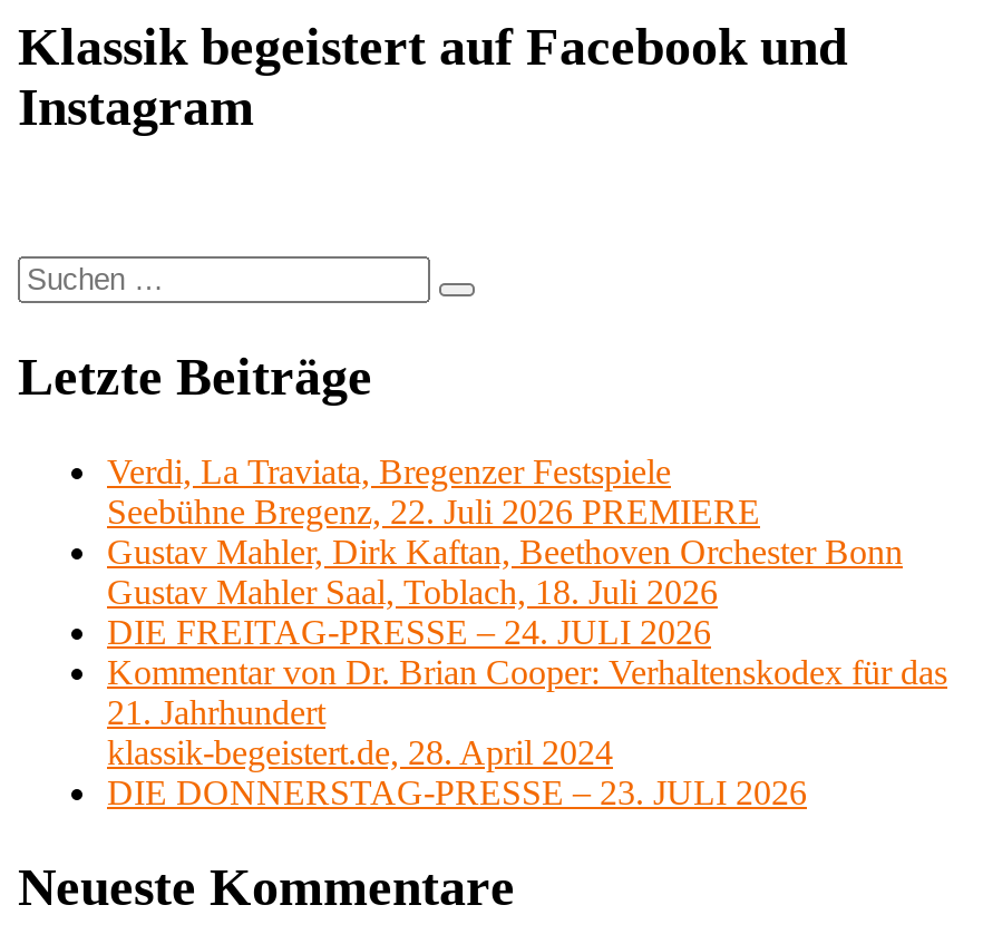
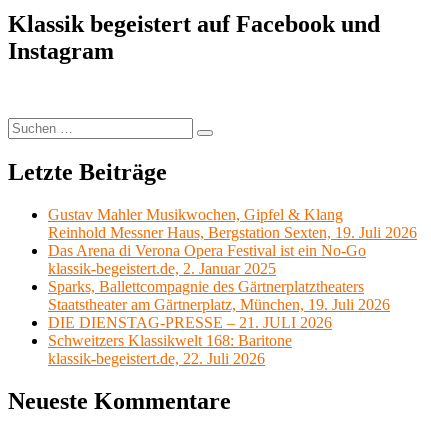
- Verdi, La Traviata, Bregenzer Festspiele
- Seebühne Bregenz, 22. Juli 2026 PREMIERE
- Gustav Mahler, Dirk Kaftan, Beethoven Orchester Bonn
- Gustav Mahler Saal, Toblach, 18. Juli 2026
- DIE FREITAG-PRESSE – 24. JULI 2026
- Kommentar von Dr. Brian Cooper: Verhaltenskodex für das
- 21. Jahrhundert
- klassik-begeistert.de, 28. April 2024
- DIE DONNERSTAG-PRESSE – 23. JULI 2026
+ Gustav Mahler Musikwochen, Gipfel & Klang
+ Reinhold Messner Haus, Bergstation Sexten, 19. Juli 2026
+ Das Arena di Verona Opera Festival ist ein No-Go
+ klassik-begeistert.de, 2. Januar 2025
+ Sparks, Ballettcompagnie des Gärtnerplatztheaters
+ Staatstheater am Gärtnerplatz, München, 19. Juli 2026
+ DIE DIENSTAG-PRESSE – 21. JULI 2026
+ Schweitzers Klassikwelt 168: Baritone
+ klassik-begeistert.de, 22. Juli 2026
